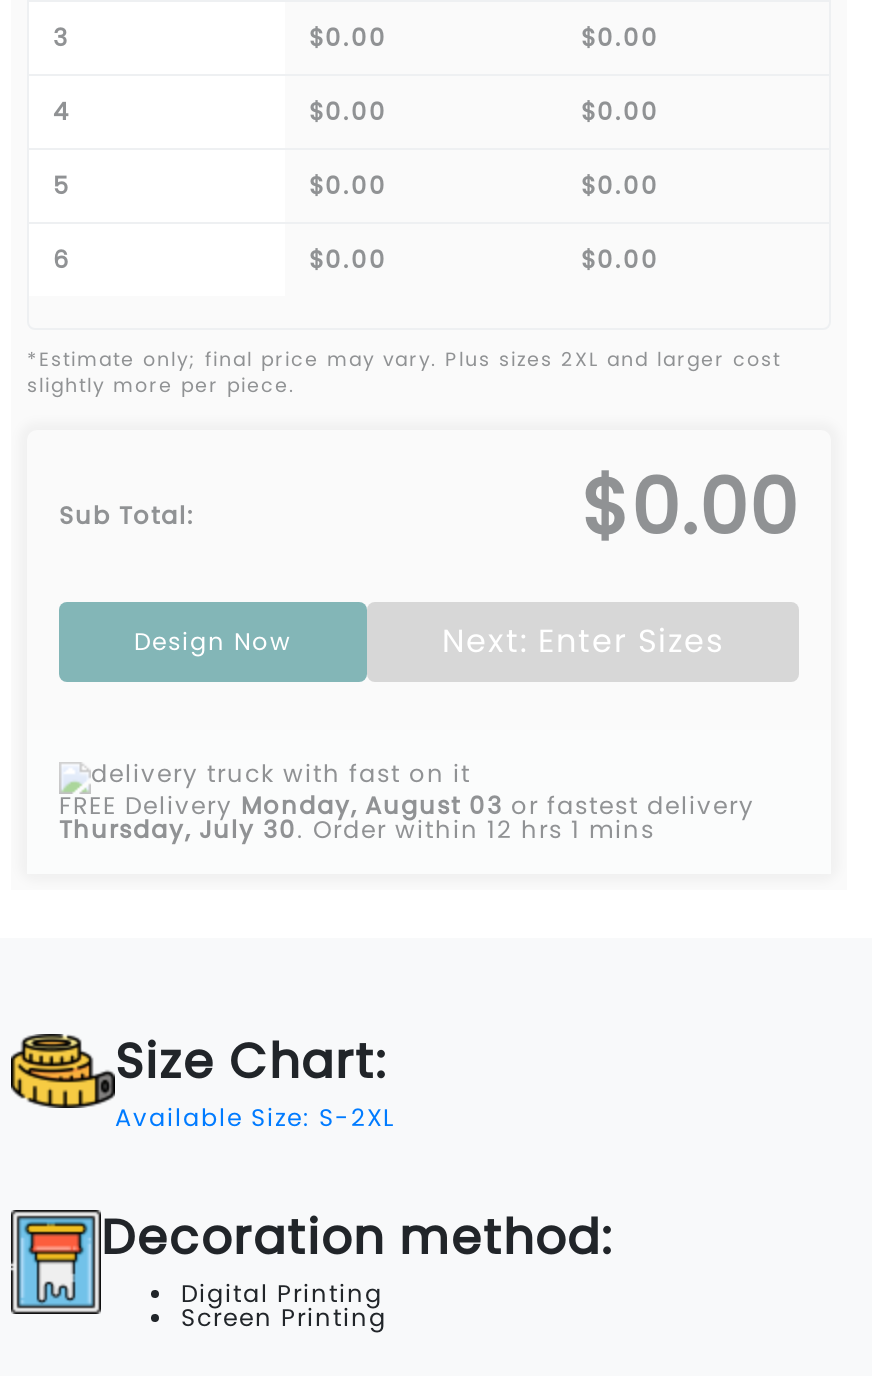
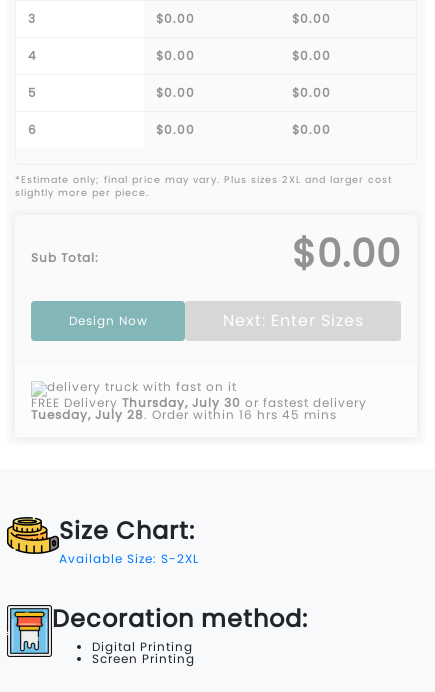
- FREE Delivery Monday, August 03 or fastest delivery
+ FREE Delivery Thursday, July 30 or fastest delivery

- Thursday, July 30.Order within 12 hrs 1 mins
+ Tuesday, July 28.Order within 16 hrs 45 mins
